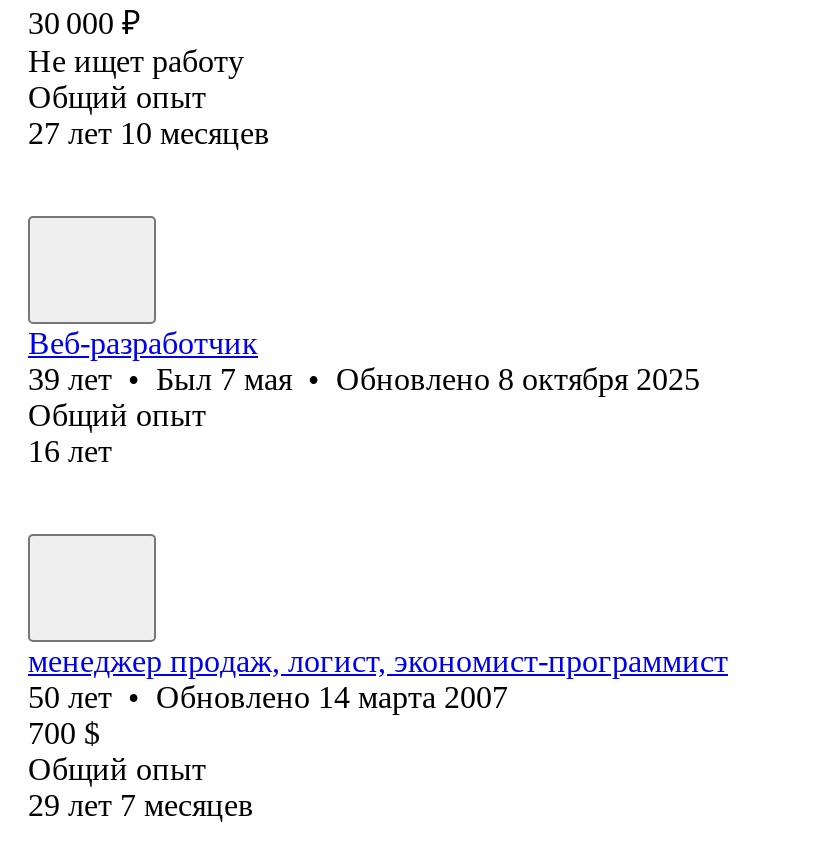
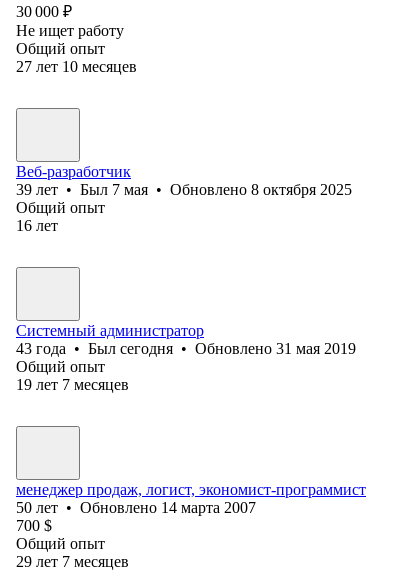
+ Системный администратор
+ 43 года • Был сегодня • Обновлено 31 мая 2019
+ Общий опыт
+ 19 лет 7 месяцев
